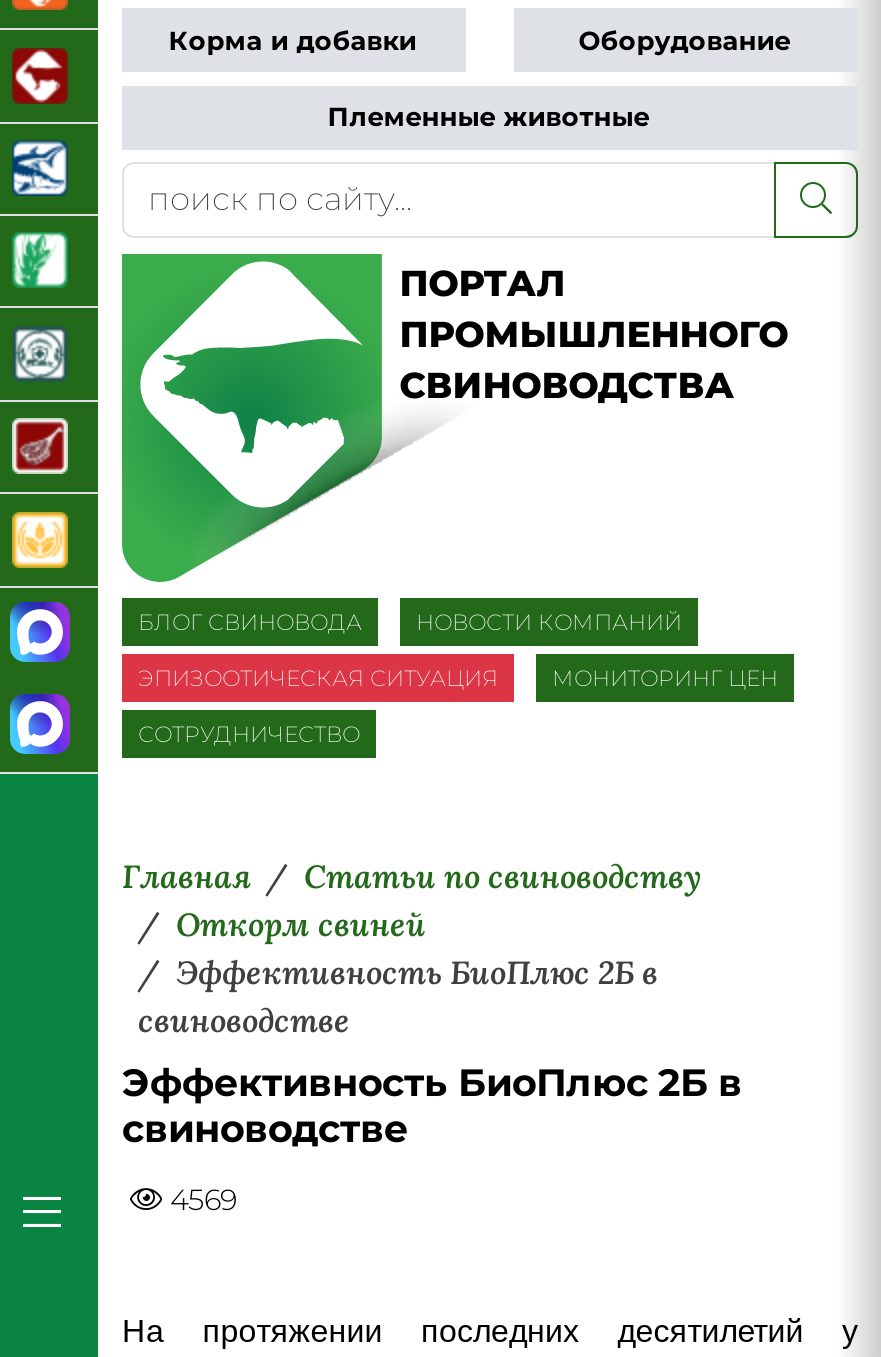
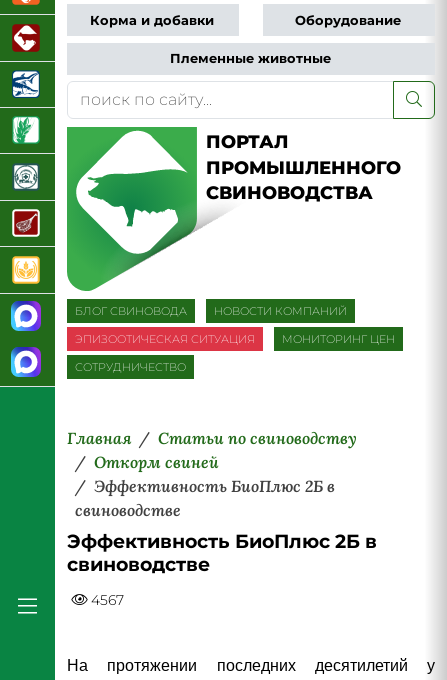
- 4569
+ 4567
